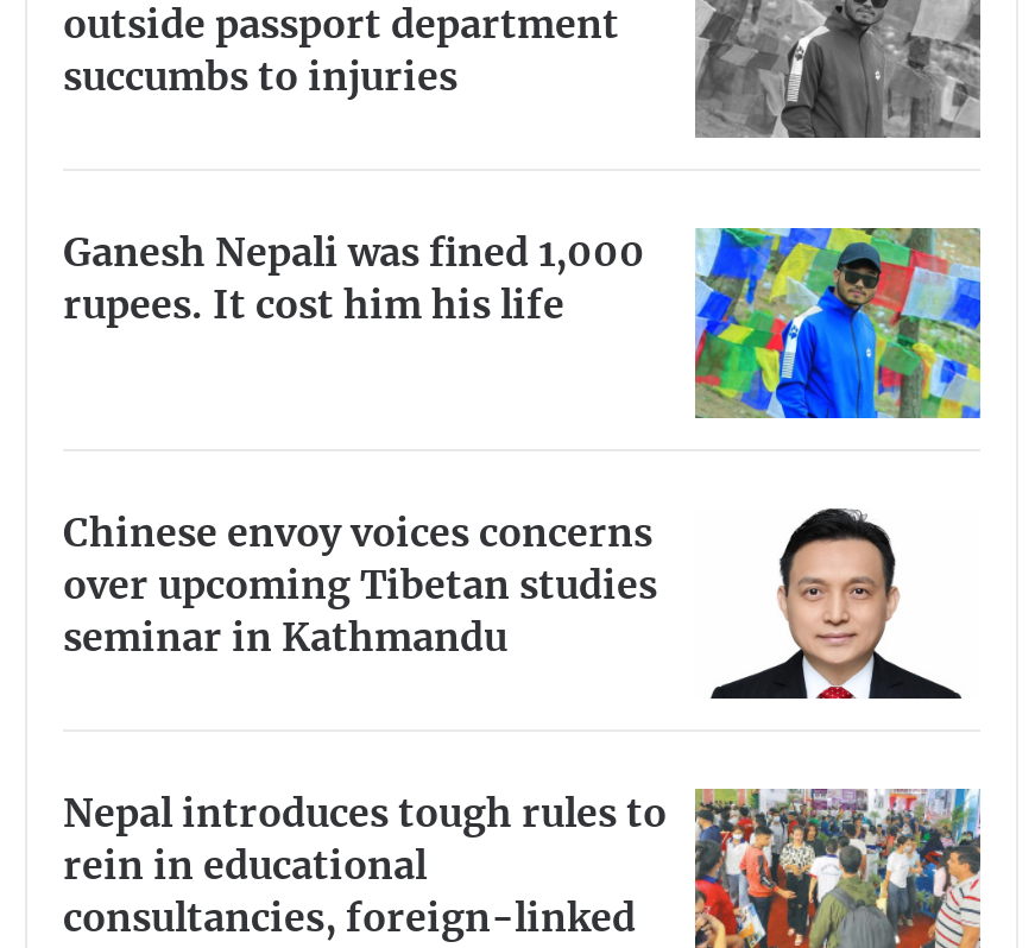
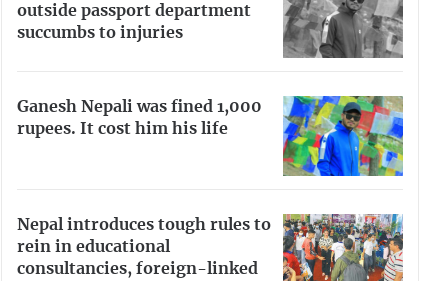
- [image]
- Chinese envoy voices concerns
- over upcoming Tibetan studies
- seminar in Kathmandu
